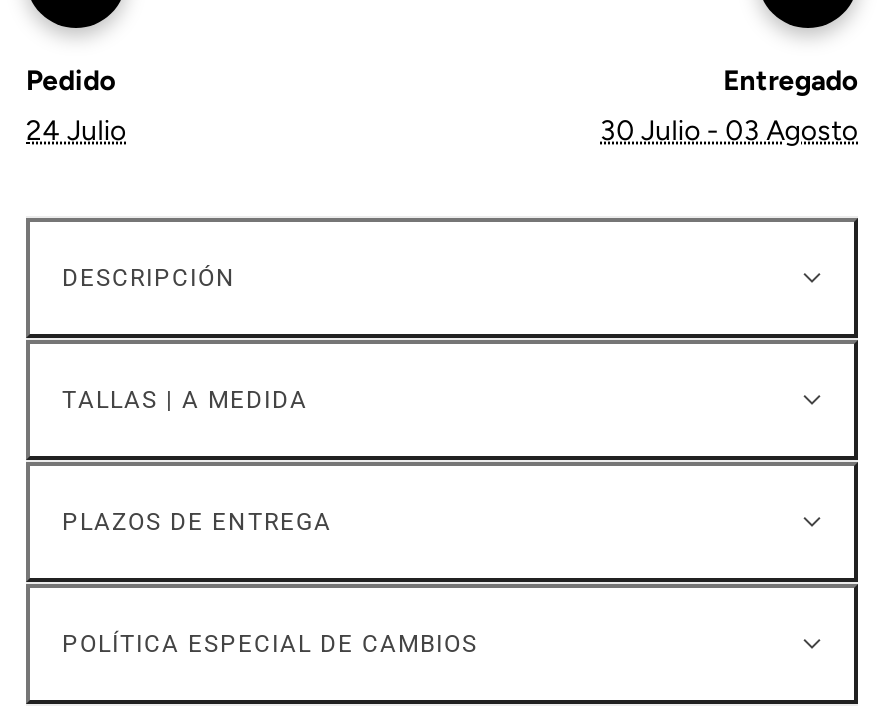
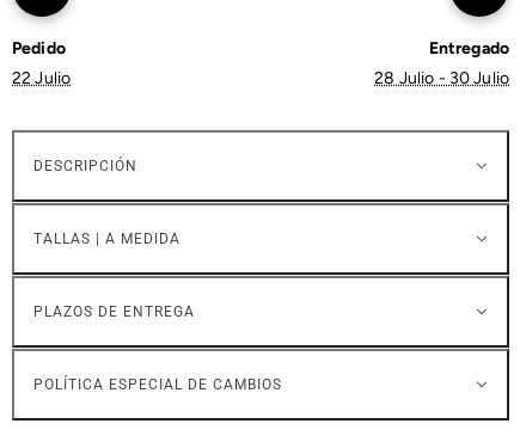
- 24 Julio
+ 22 Julio

- 30 Julio - 03 Agosto
+ 28 Julio - 30 Julio
